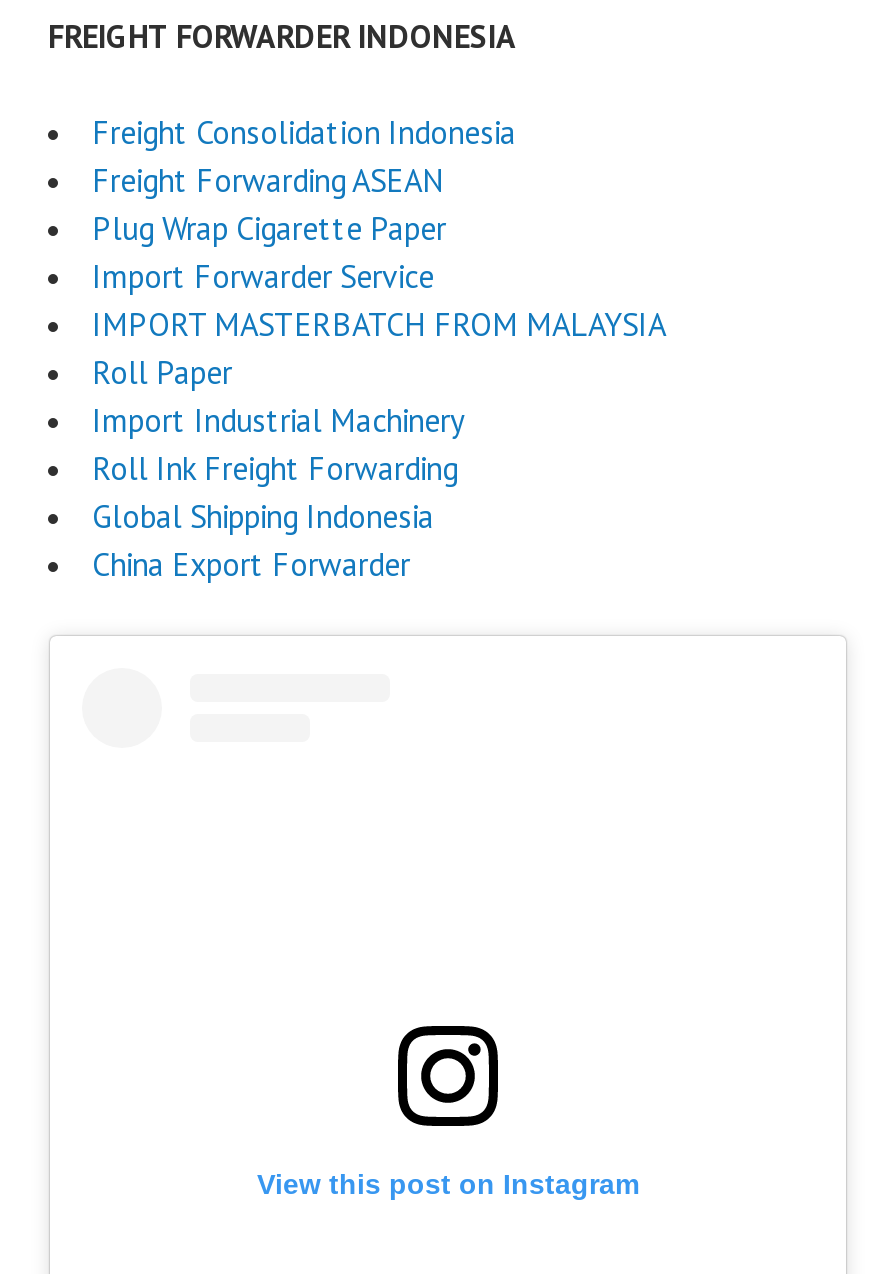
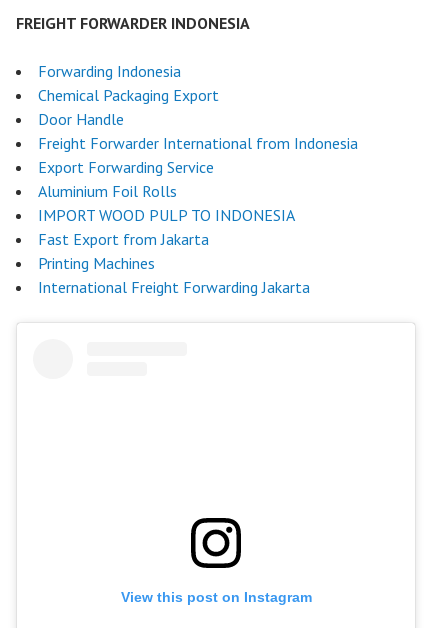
- Freight Consolidation Indonesia
- Freight Forwarding ASEAN
- Plug Wrap Cigarette Paper
- Import Forwarder Service
- IMPORT MASTERBATCH FROM MALAYSIA
- Roll Paper
- Import Industrial Machinery
- Roll Ink Freight Forwarding
- Global Shipping Indonesia
- China Export Forwarder
+ Forwarding Indonesia
+ Chemical Packaging Export
+ Door Handle
+ Freight Forwarder International from Indonesia
+ Export Forwarding Service
+ Aluminium Foil Rolls
+ IMPORT WOOD PULP TO INDONESIA
+ Fast Export from Jakarta
+ Printing Machines
+ International Freight Forwarding Jakarta
